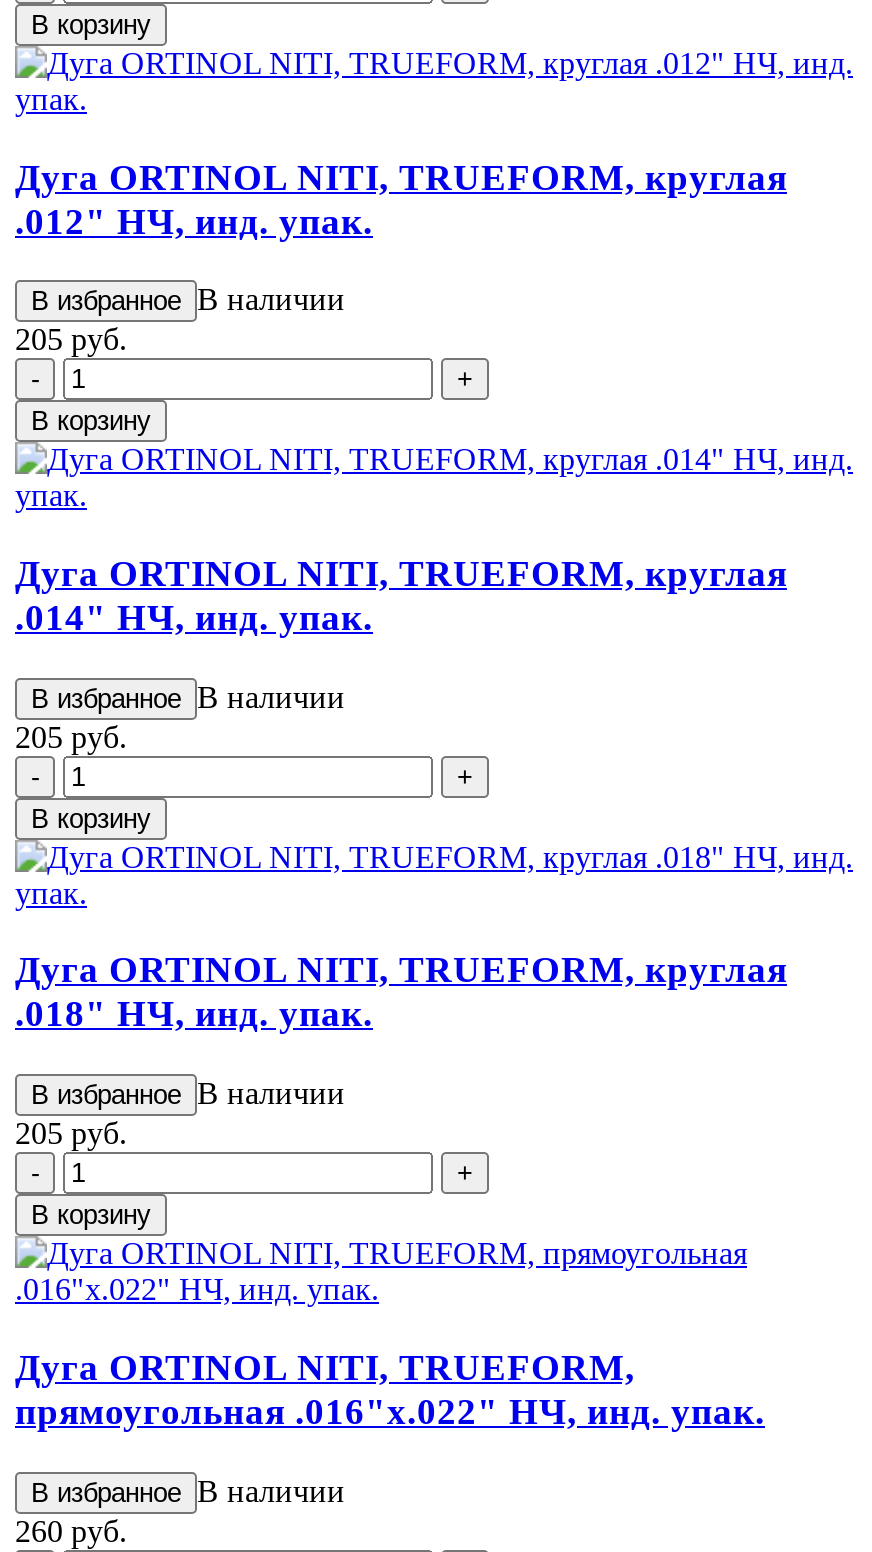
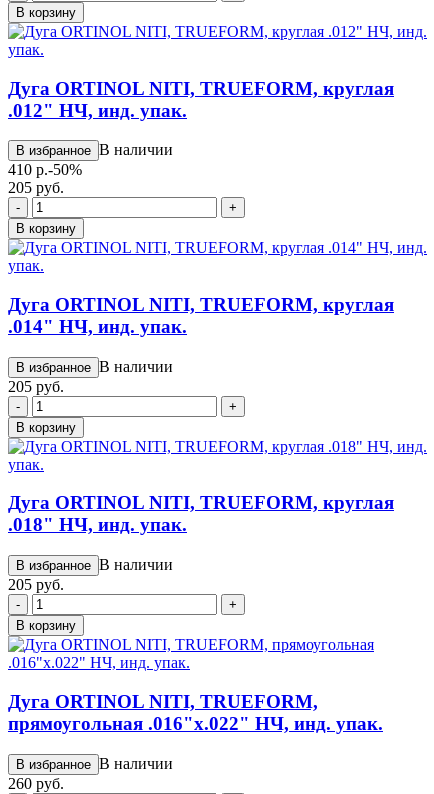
+ 410 р.-50%
